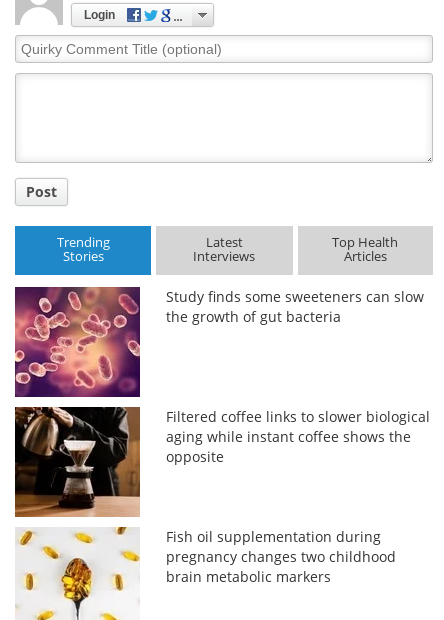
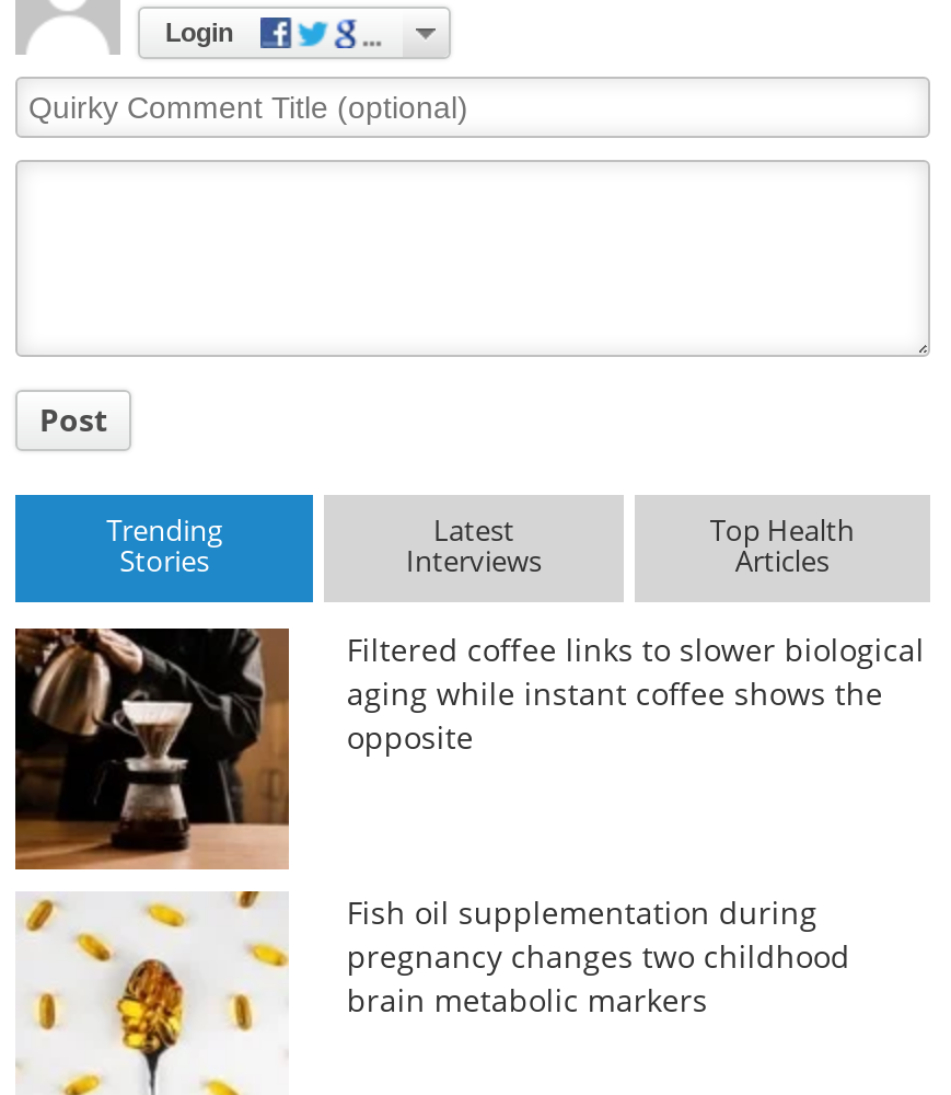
- [image]
- Study finds some sweeteners can slow
- the growth of gut bacteria
